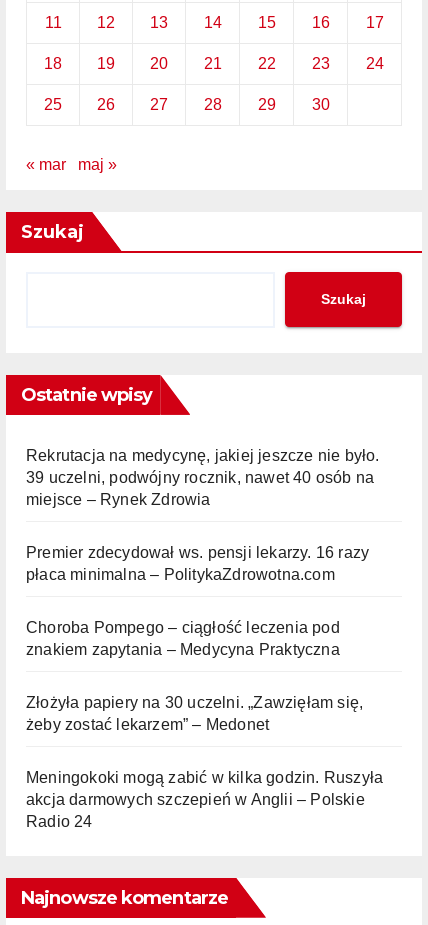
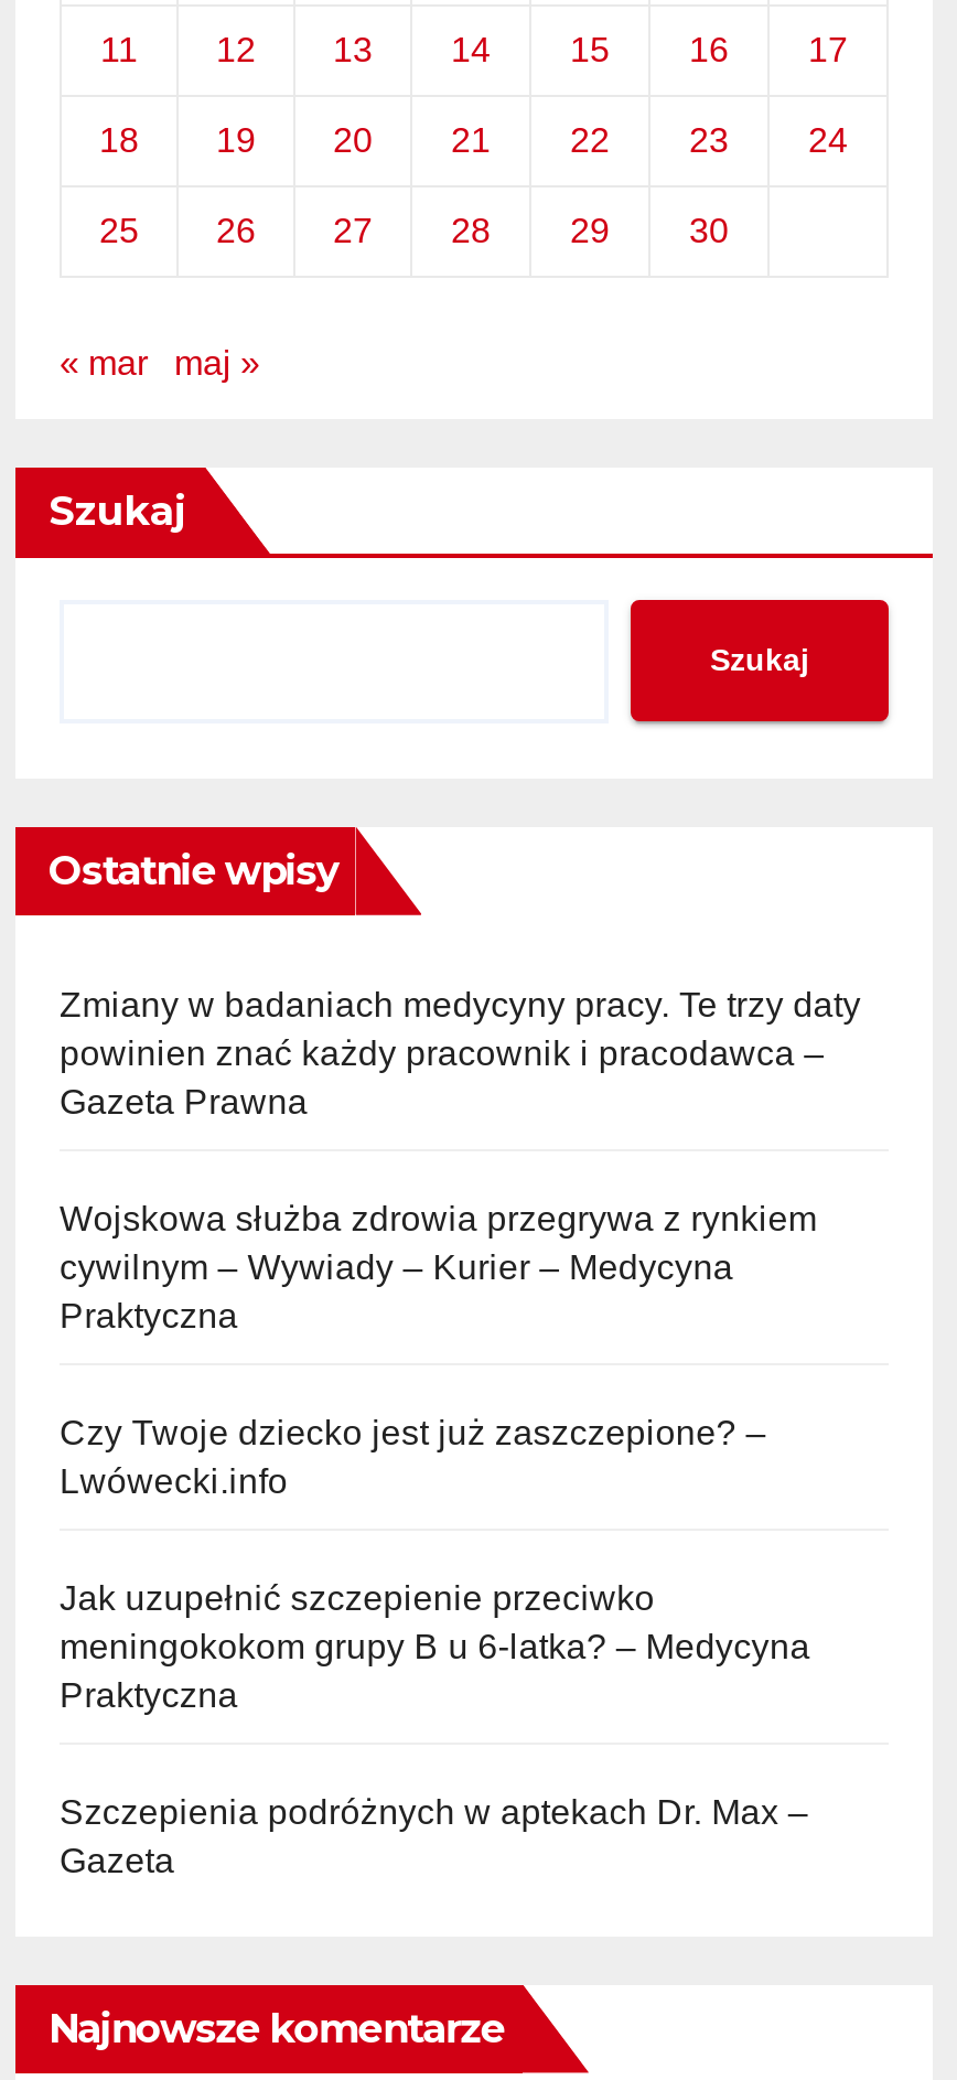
- Rekrutacja na medycynę, jakiej jeszcze nie było.
- 39 uczelni, podwójny rocznik, nawet 40 osób na
- miejsce – Rynek Zdrowia
+ Zmiany w badaniach medycyny pracy. Te trzy daty
+ powinien znać każdy pracownik i pracodawca –
+ Gazeta Prawna

- Premier zdecydował ws. pensji lekarzy. 16 razy
- płaca minimalna – PolitykaZdrowotna.com
+ Wojskowa służba zdrowia przegrywa z rynkiem
+ cywilnym – Wywiady – Kurier – Medycyna
+ Praktyczna

- Choroba Pompego – ciągłość leczenia pod
- znakiem zapytania – Medycyna Praktyczna
+ Czy Twoje dziecko jest już zaszczepione? –
+ Lwówecki.info

- Złożyła papiery na 30 uczelni. „Zawzięłam się,
- żeby zostać lekarzem” – Medonet
+ Jak uzupełnić szczepienie przeciwko
+ meningokokom grupy B u 6-latka? – Medycyna
+ Praktyczna

- Meningokoki mogą zabić w kilka godzin. Ruszyła
- akcja darmowych szczepień w Anglii – Polskie
- Radio 24
+ Szczepienia podróżnych w aptekach Dr. Max –
+ Gazeta
